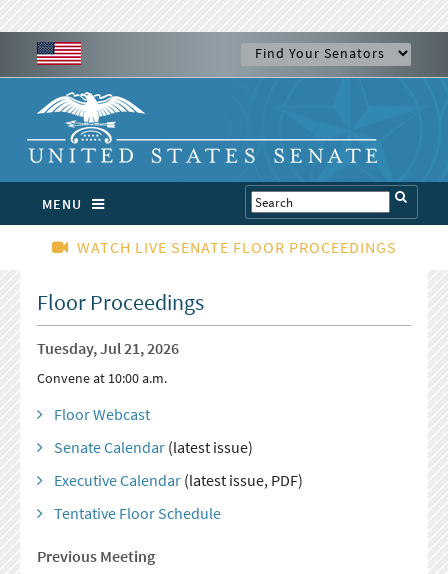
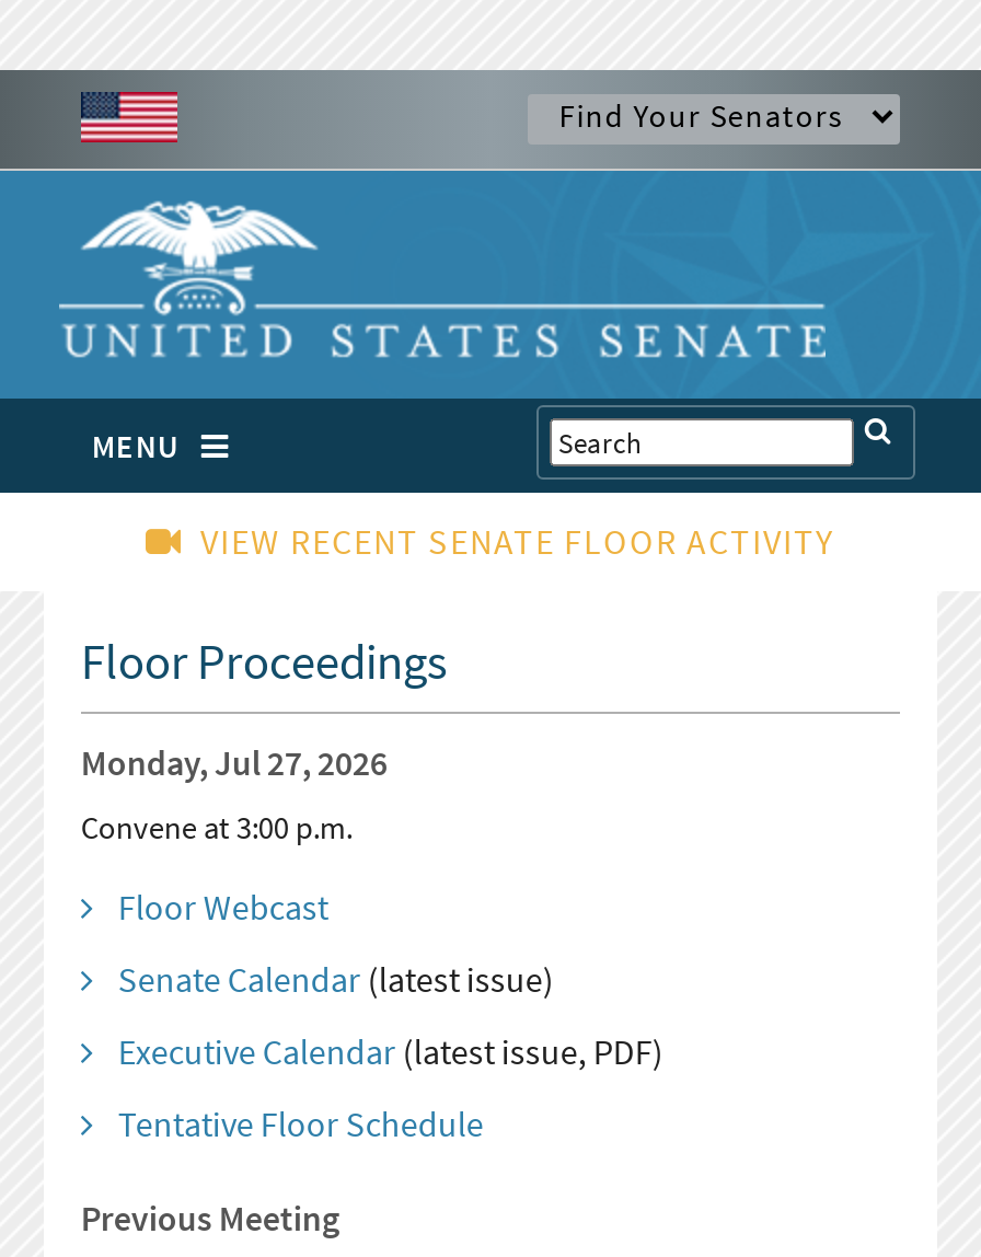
- WATCH LIVE SENATE FLOOR PROCEEDINGS
+ VIEW RECENT SENATE FLOOR ACTIVITY

- Tuesday, Jul 21, 2026
+ Monday, Jul 27, 2026

- Convene at 10:00 a.m.
+ Convene at 3:00 p.m.
